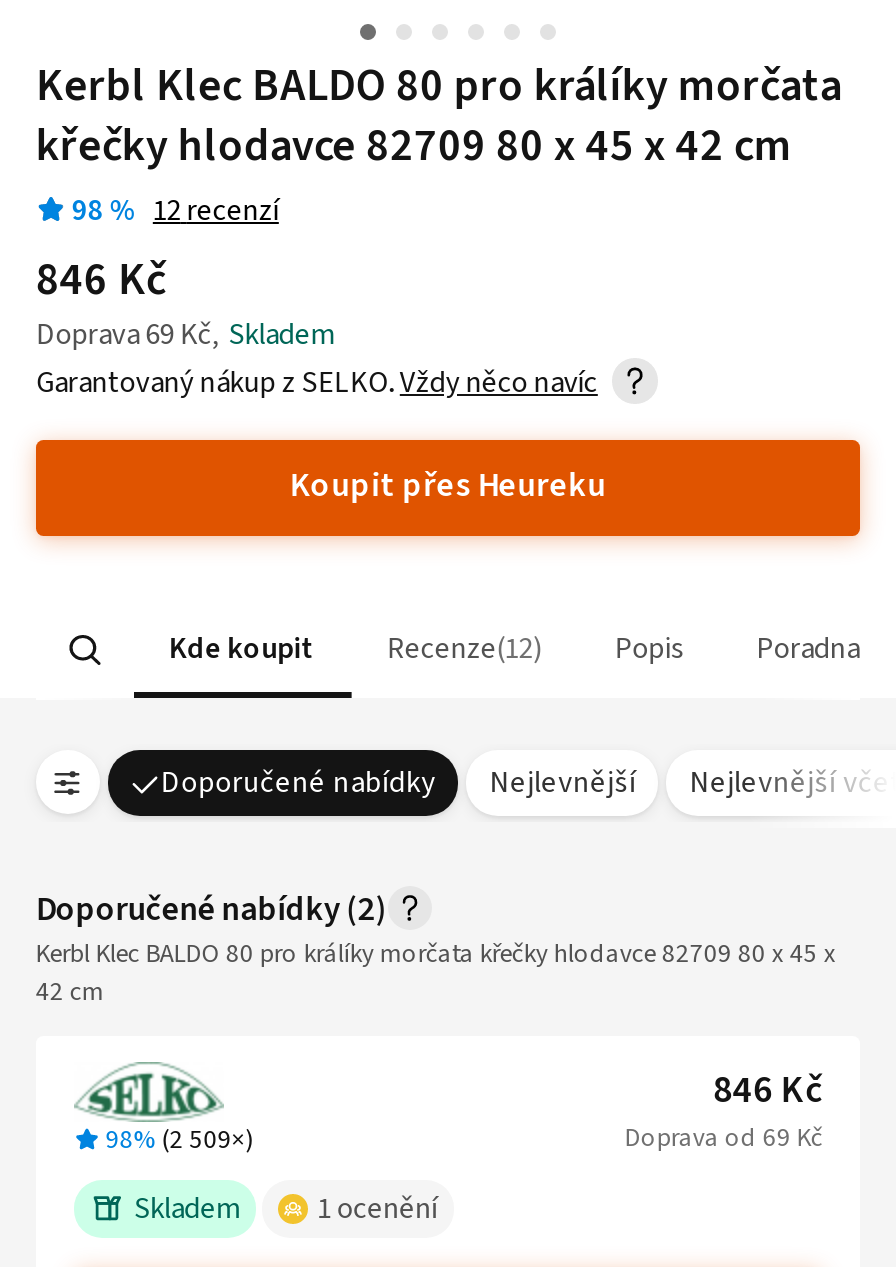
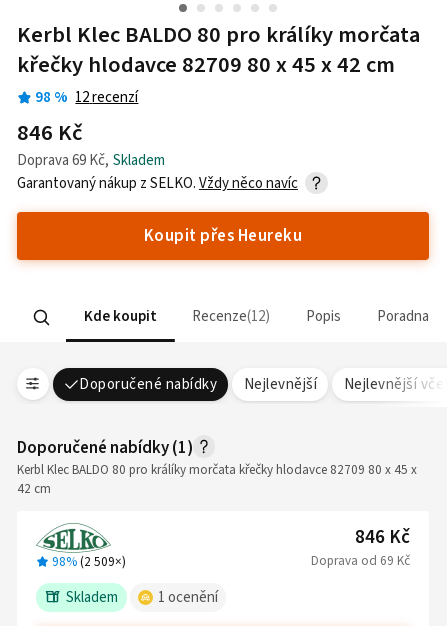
- Doporučené nabídky (2)
+ Doporučené nabídky (1)
